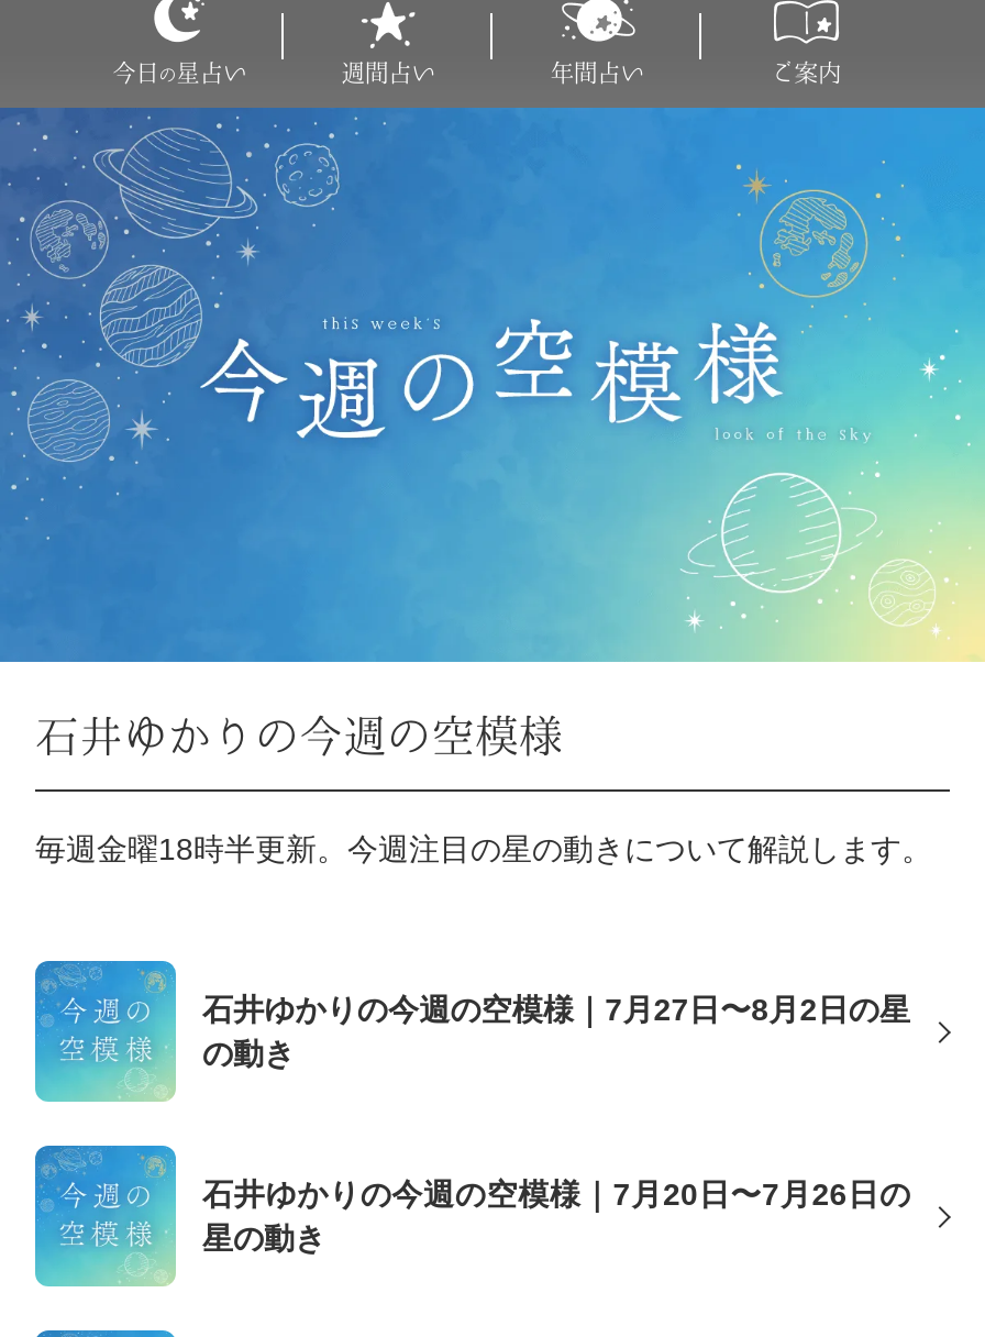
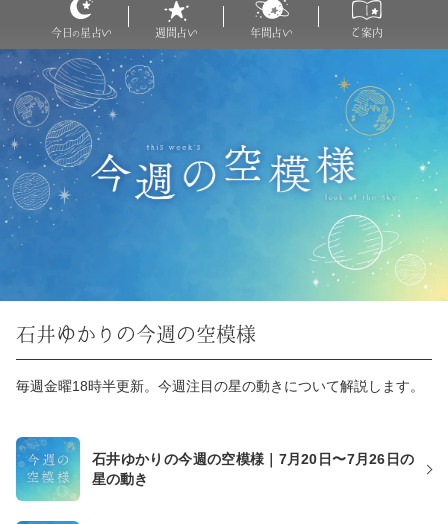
- 石井ゆかりの今週の空模様｜7月27日〜8月2日の星
- の動き
